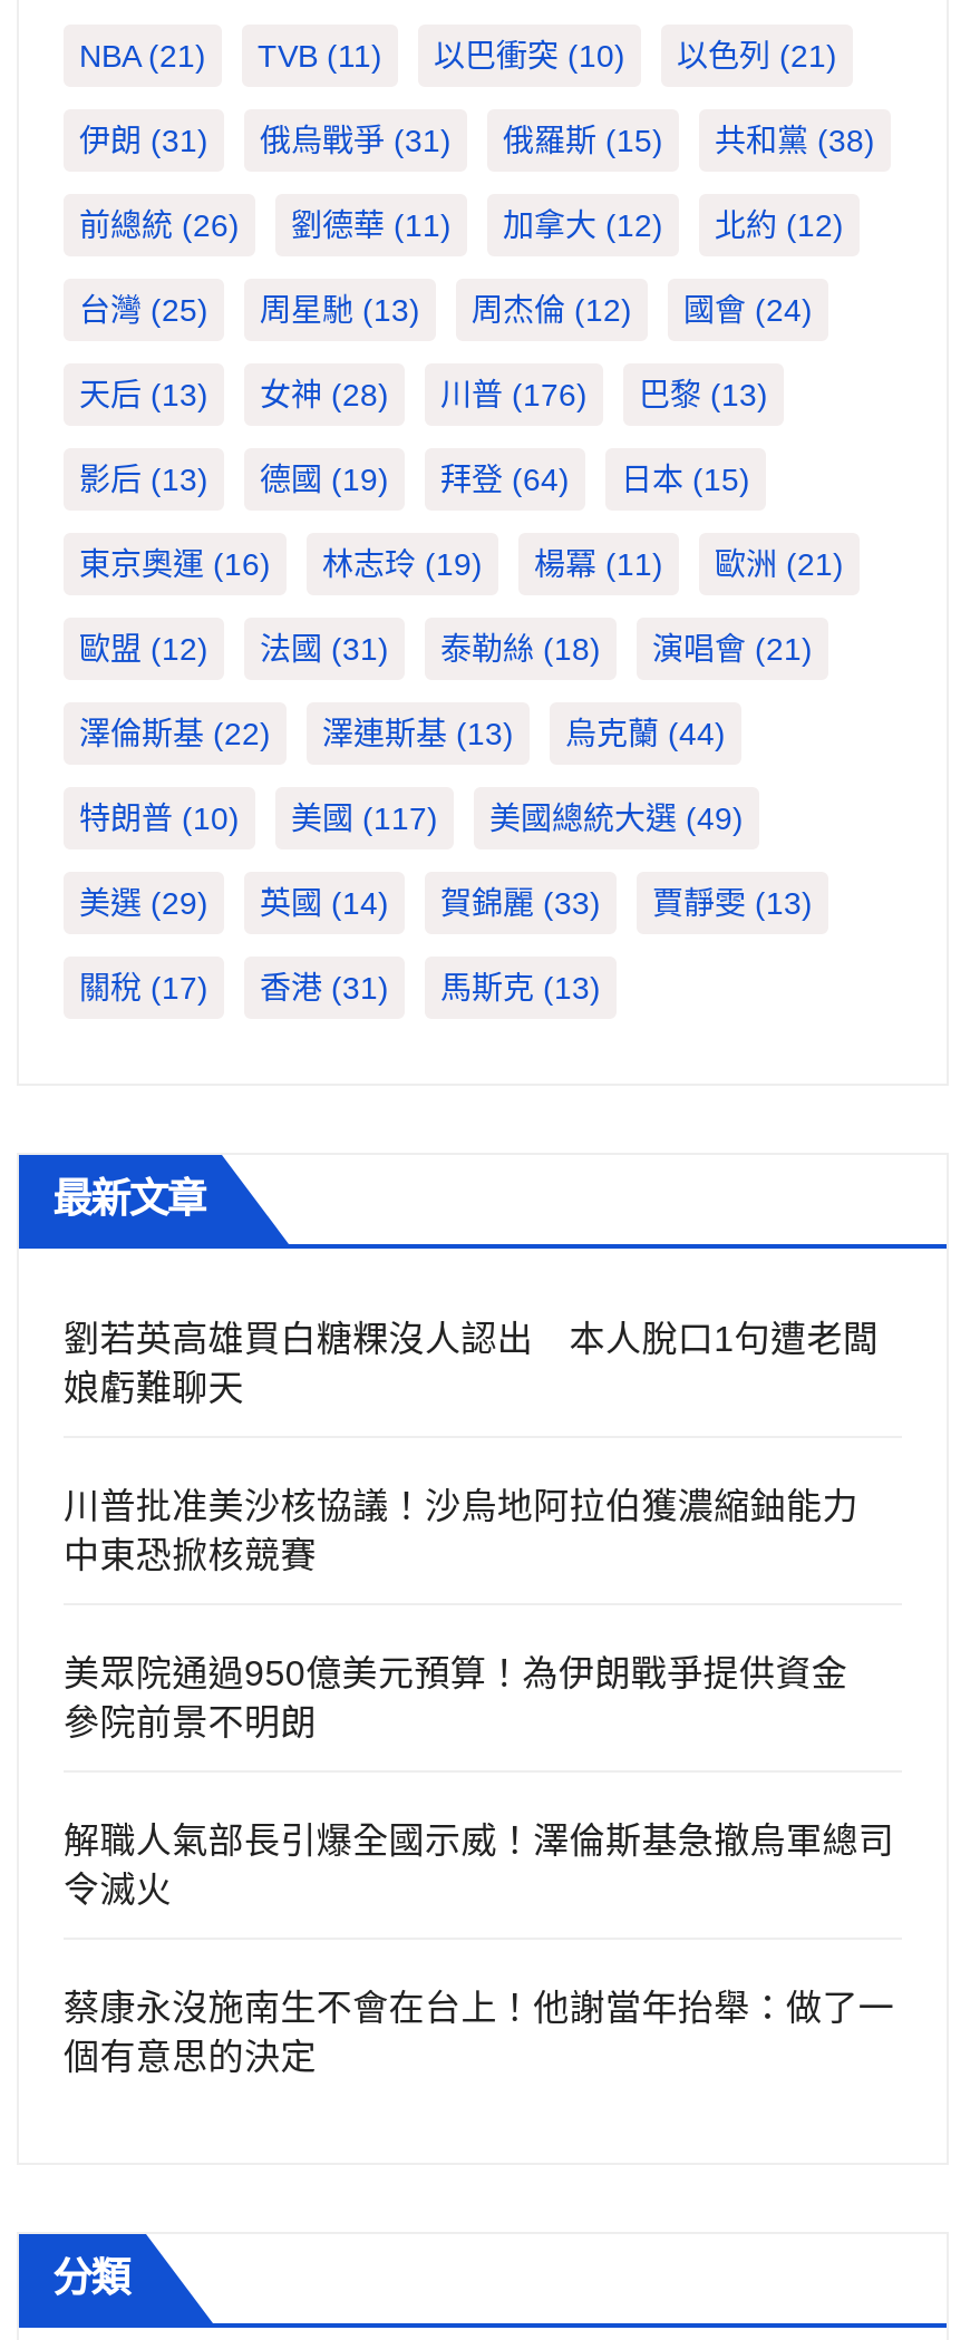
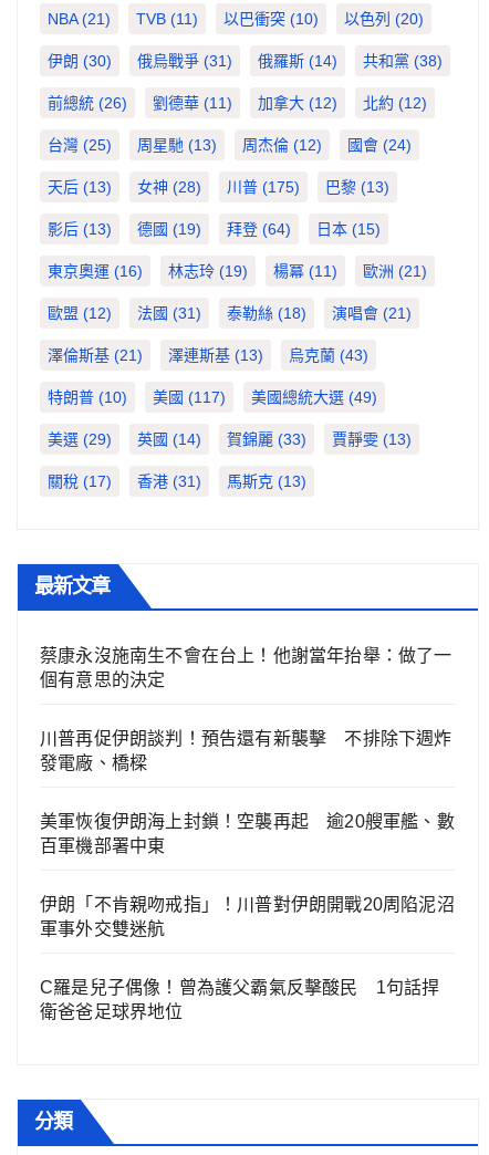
- NBA (21) TVB (11) 以巴衝突(10) 以色列(21)
+ NBA (21) TVB (11) 以巴衝突(10) 以色列(20)

- 伊朗(31)
+ 伊朗(30)

- 俄羅斯(15)
+ 俄羅斯(14)

- 天后(13) 女神(28) 川普(176) 巴黎(13)
+ 天后(13) 女神(28) 川普(175) 巴黎(13)

- 澤倫斯基(22)
+ 澤倫斯基(21)

- 烏克蘭(44)
+ 烏克蘭(43)

- 劉若英高雄買白糖粿沒人認出 本人脫口1句遭老闆
- 娘虧難聊天
- 川普批准美沙核協議！沙烏地阿拉伯獲濃縮鈾能力
- 中東恐掀核競賽
- 美眾院通過950億美元預算！為伊朗戰爭提供資金
- 參院前景不明朗
- 解職人氣部長引爆全國示威！澤倫斯基急撤烏軍總司
- 令滅火

moved up: 蔡康永沒施南生不會在台上！他謝當年抬舉：做了一 | 個有意思的決定

+ 川普再促伊朗談判！預告還有新襲擊 不排除下週炸
+ 發電廠、橋樑
+ 美軍恢復伊朗海上封鎖！空襲再起 逾20艘軍艦、數
+ 百軍機部署中東
+ 伊朗「不肯親吻戒指」！川普對伊朗開戰20周陷泥沼
+ 軍事外交雙迷航
+ C羅是兒子偶像！曾為護父霸氣反擊酸民 1句話捍
+ 衛爸爸足球界地位
